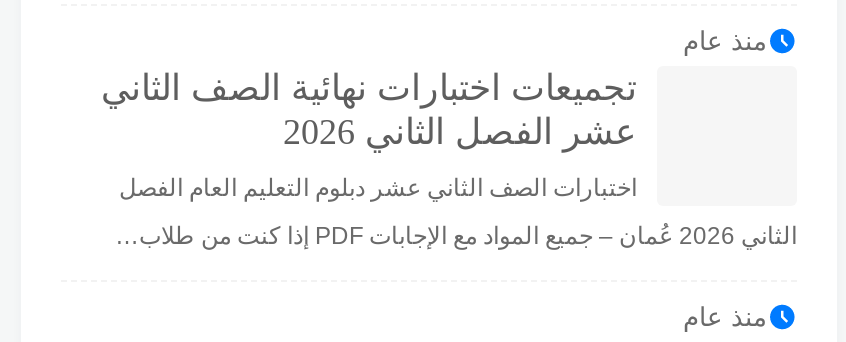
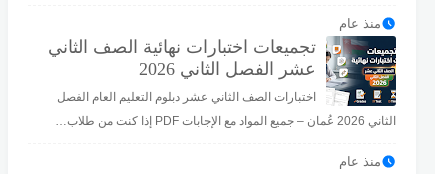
+ [image]
